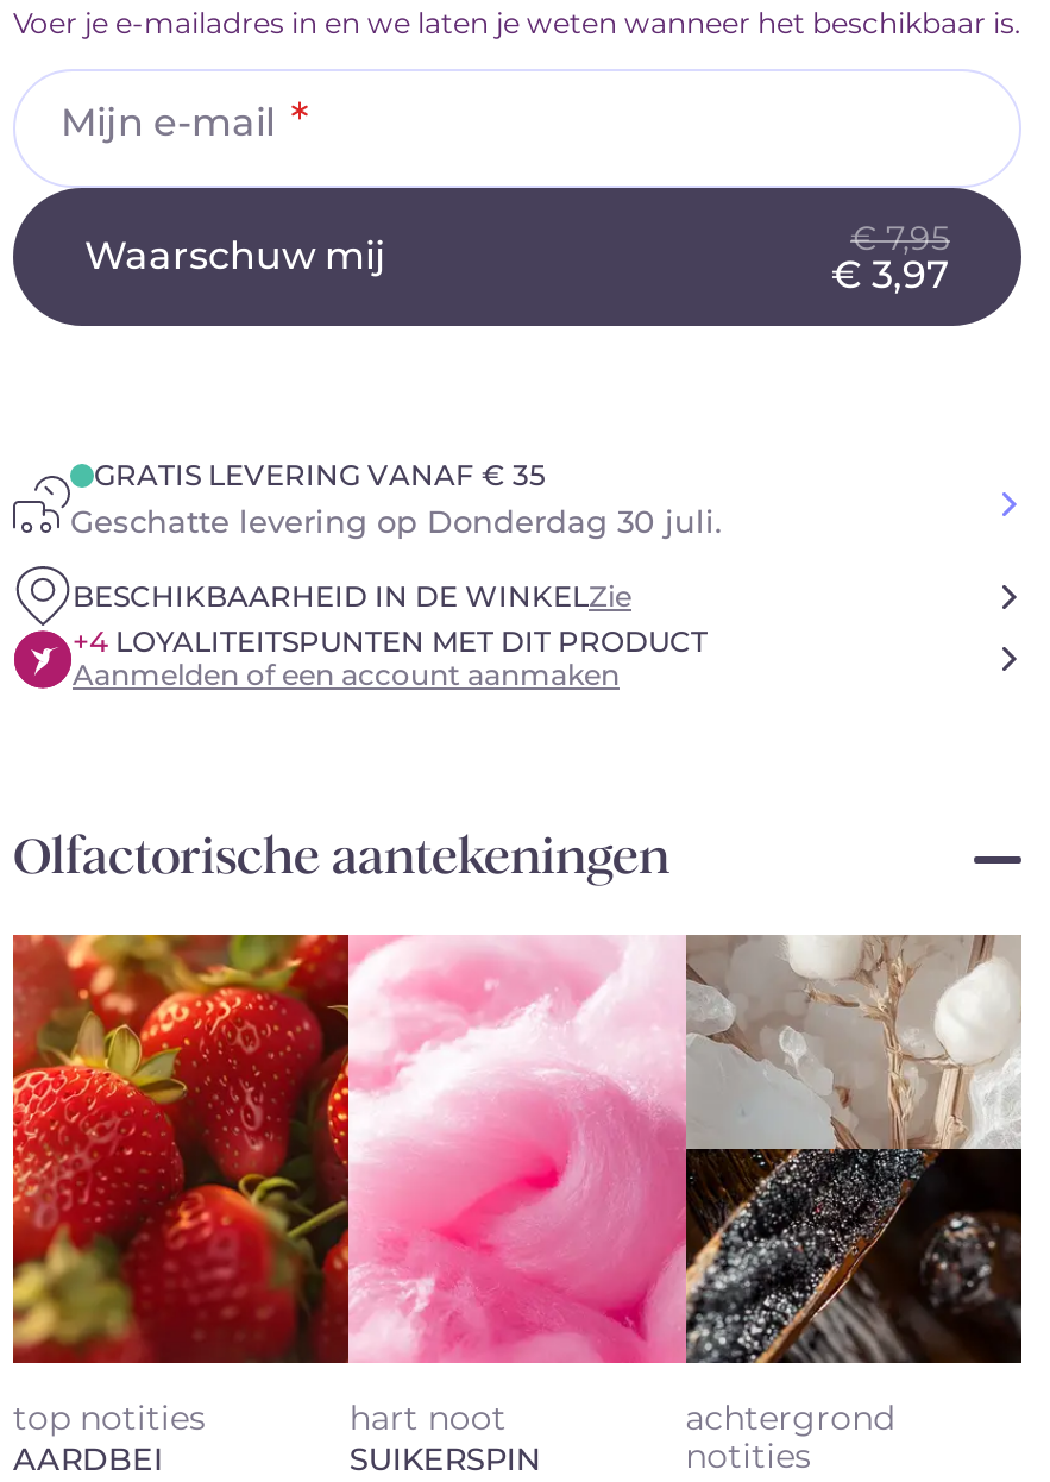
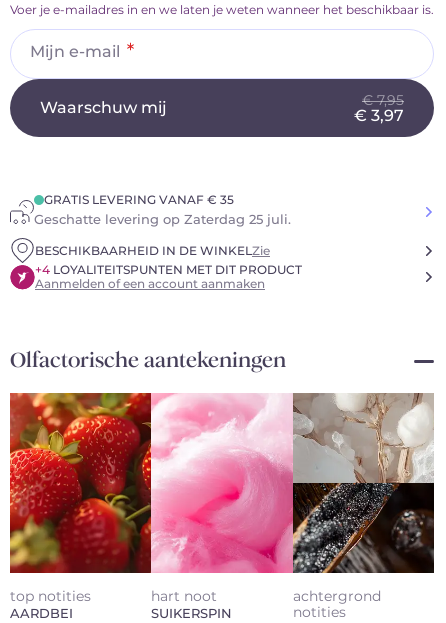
- Geschatte levering op Donderdag 30 juli.
+ Geschatte levering op Zaterdag 25 juli.
